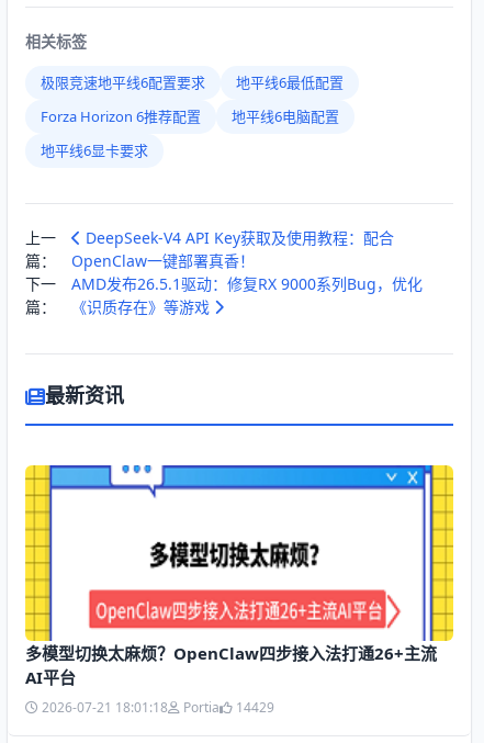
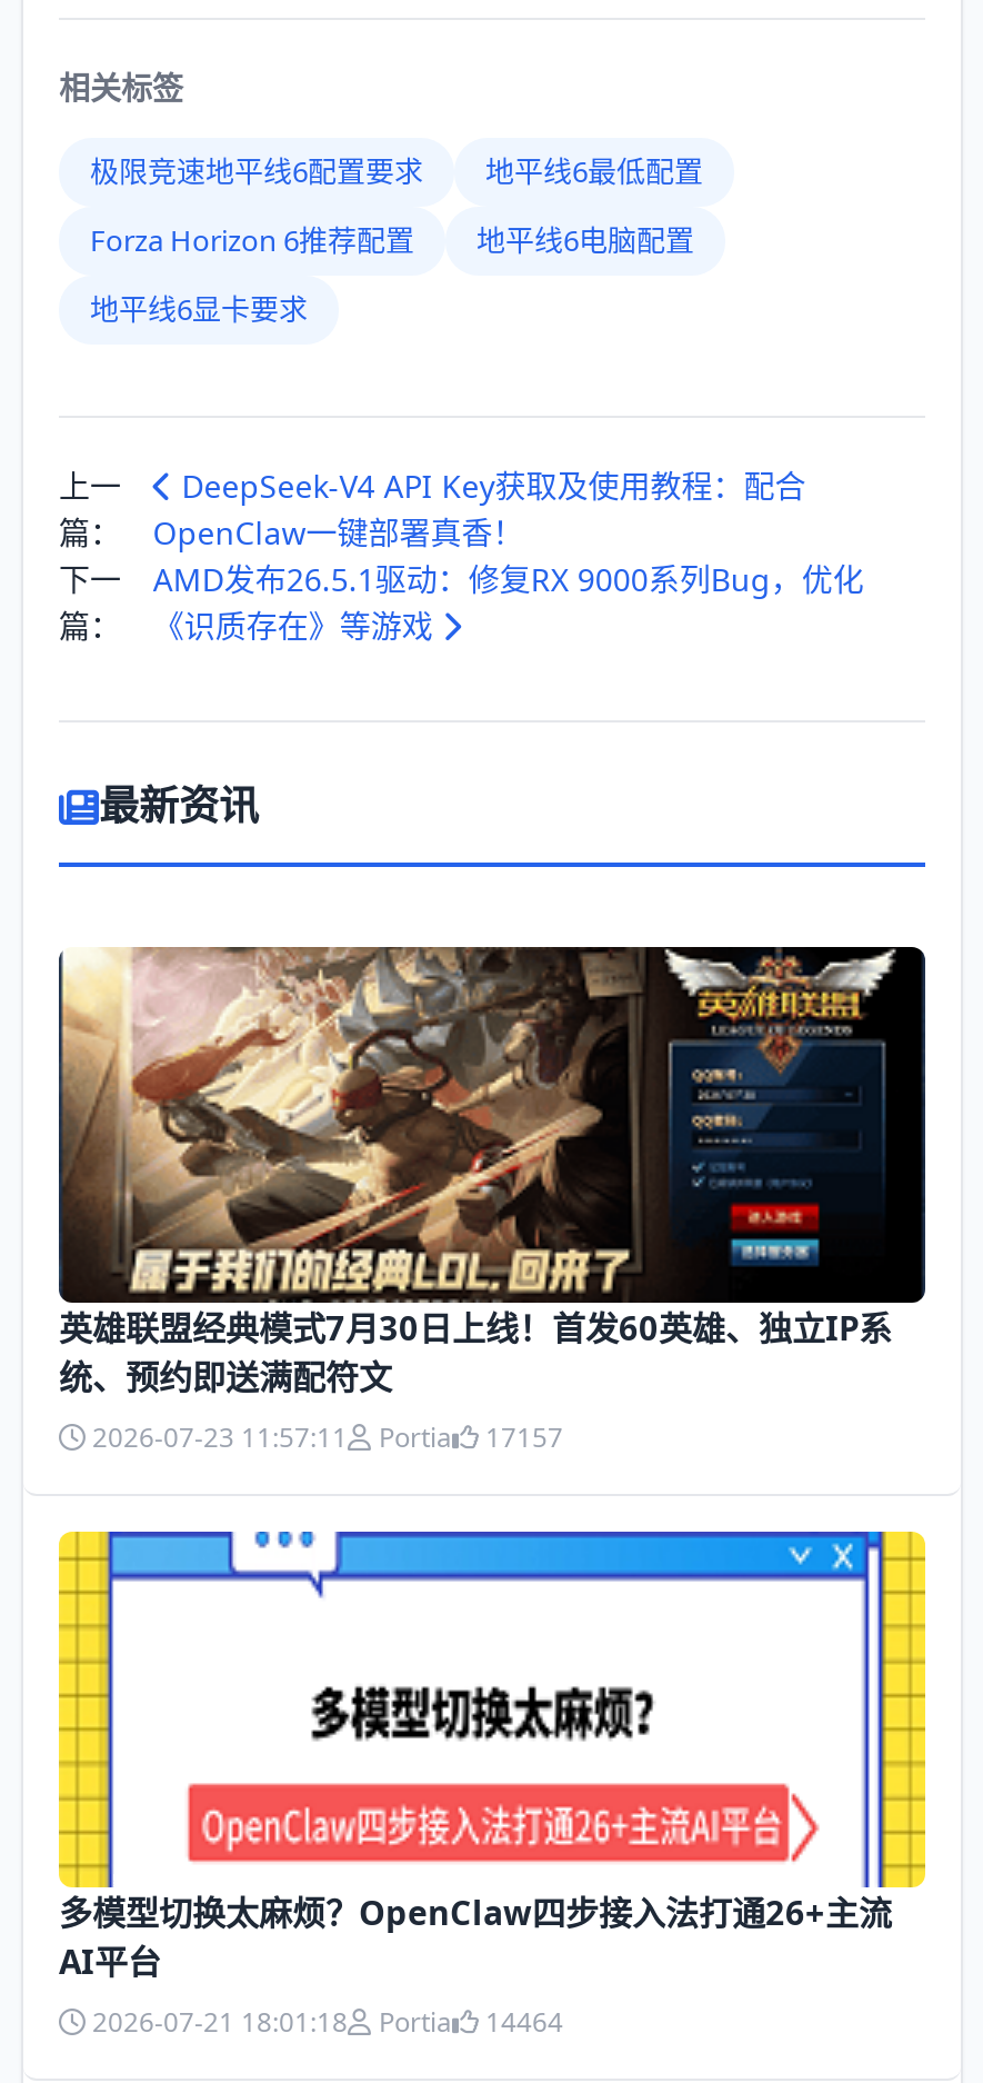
+ [image]
+ 英雄联盟经典模式7月30日上线！首发60英雄、独立IP系
+ 统、预约即送满配符文
+ 2026-07-23 11:57:11
+ Portia
+ 17157

- 2026-07-21 18:01:18 Portia 14429
+ 2026-07-21 18:01:18 Portia 14464
